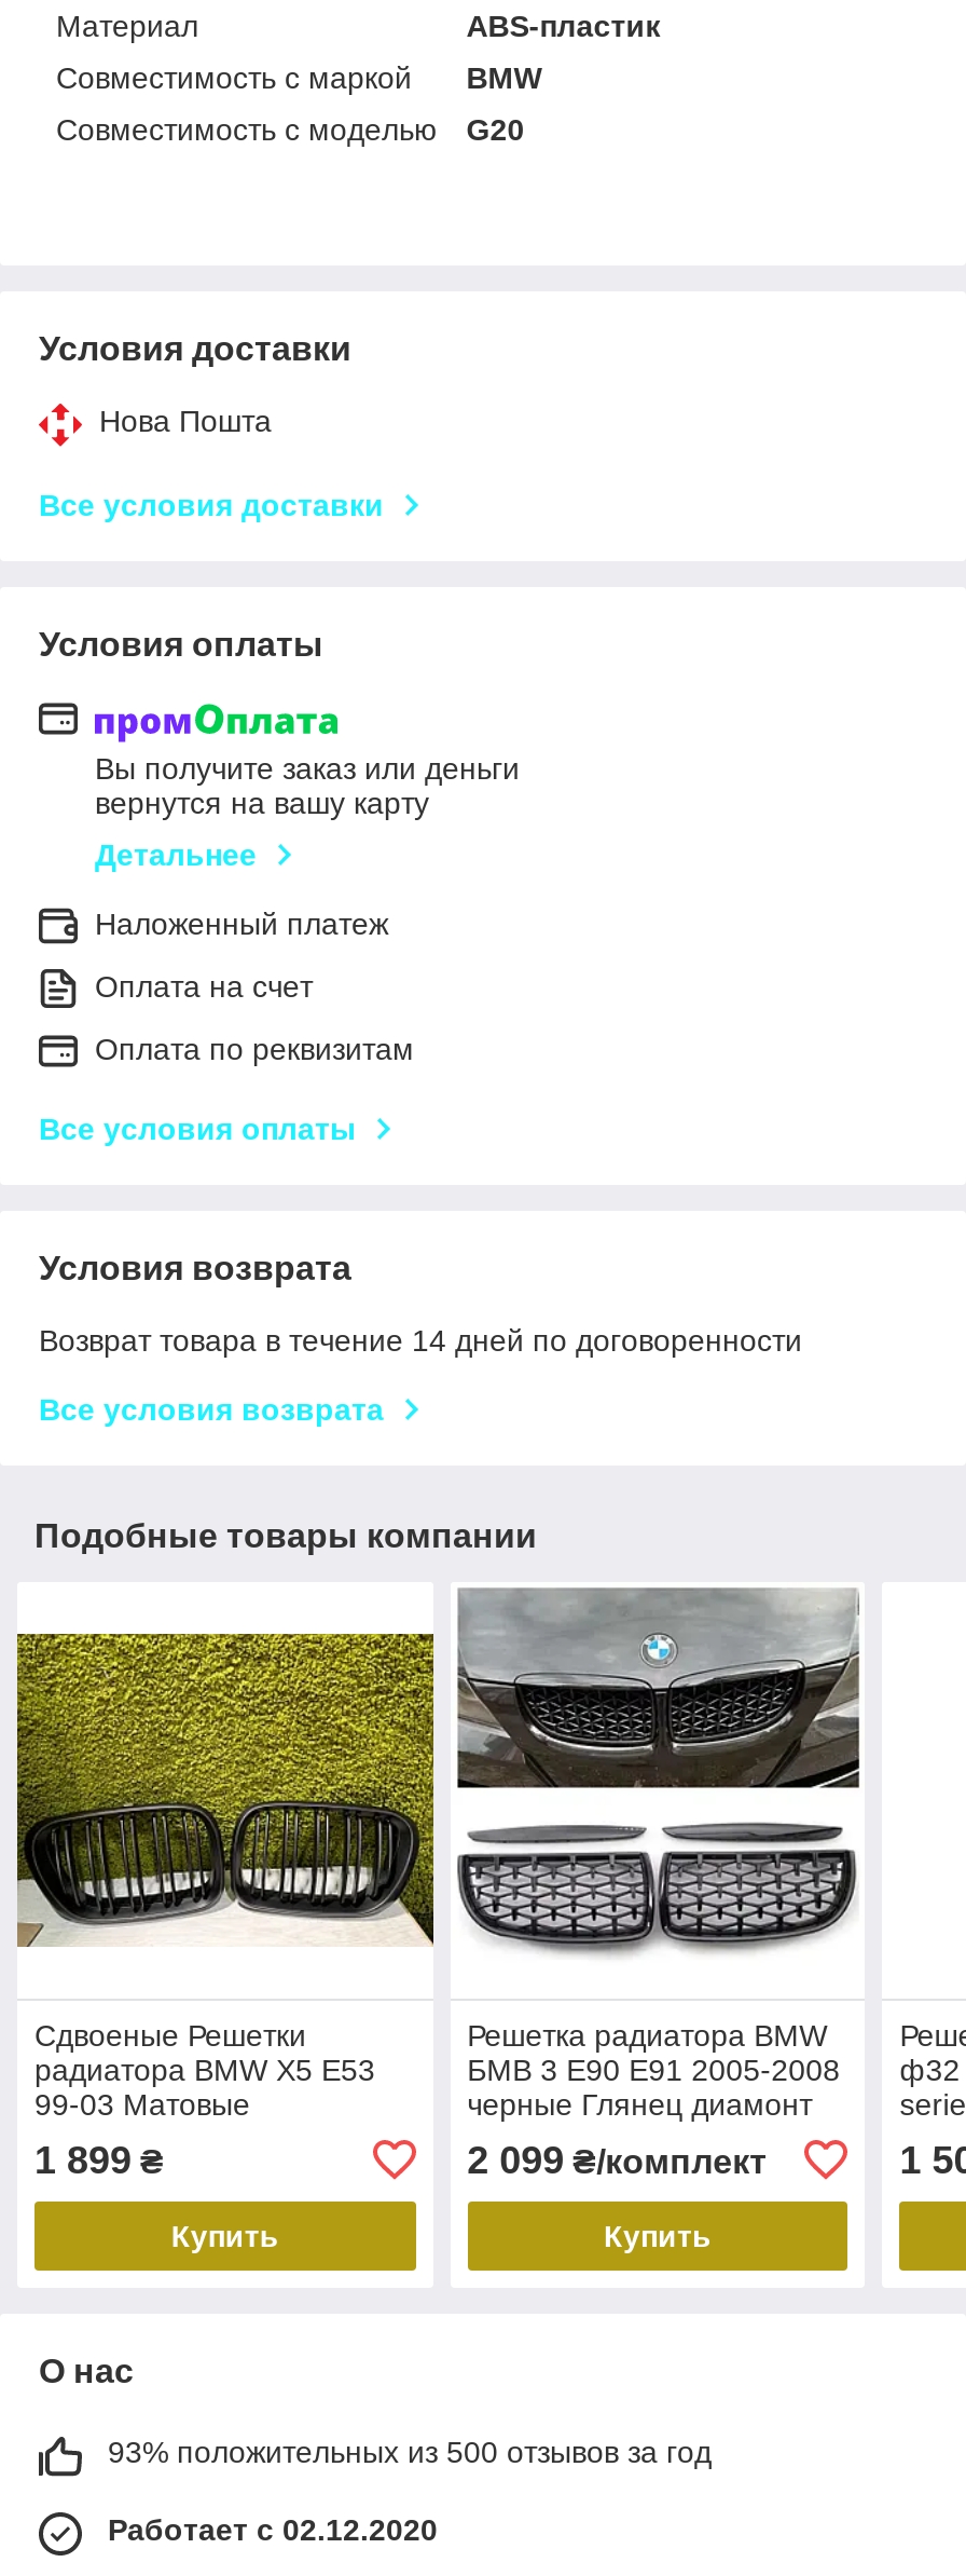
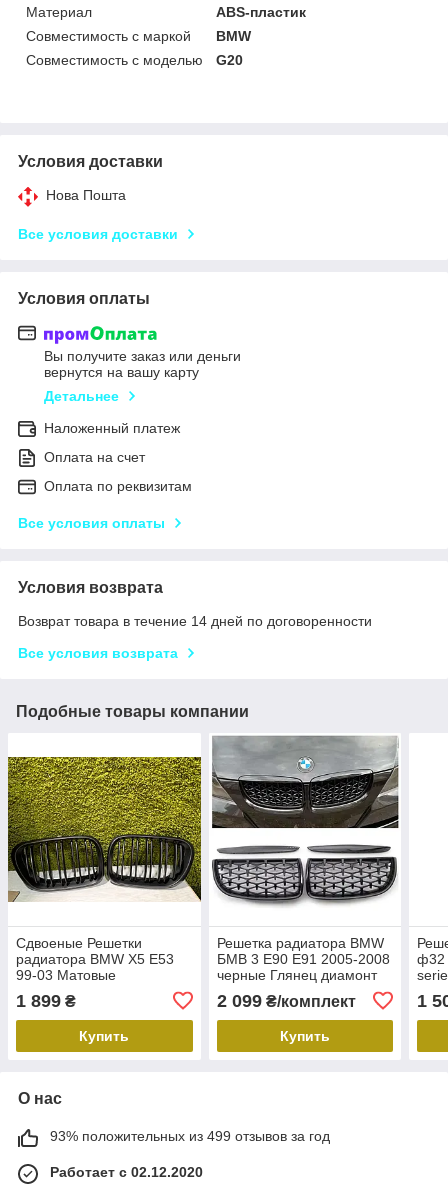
- 93% положительных из 500 отзывов за год
+ 93% положительных из 499 отзывов за год
